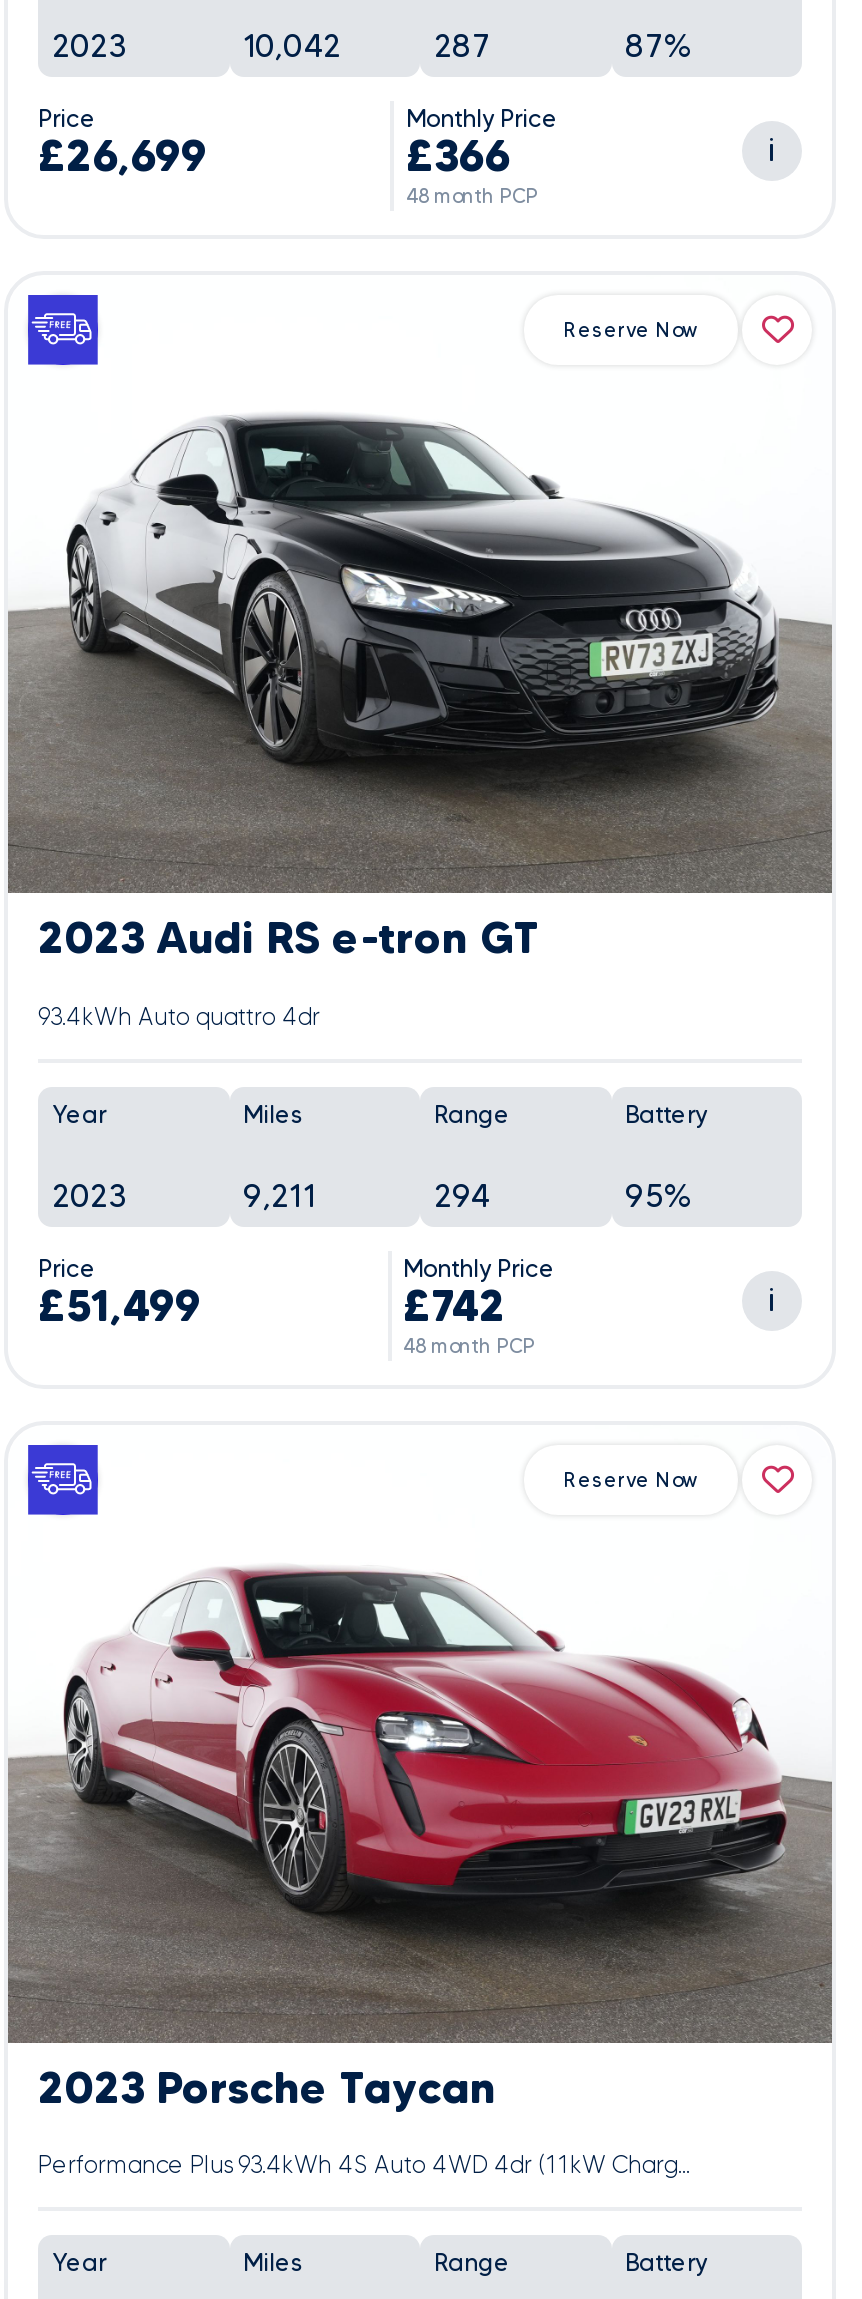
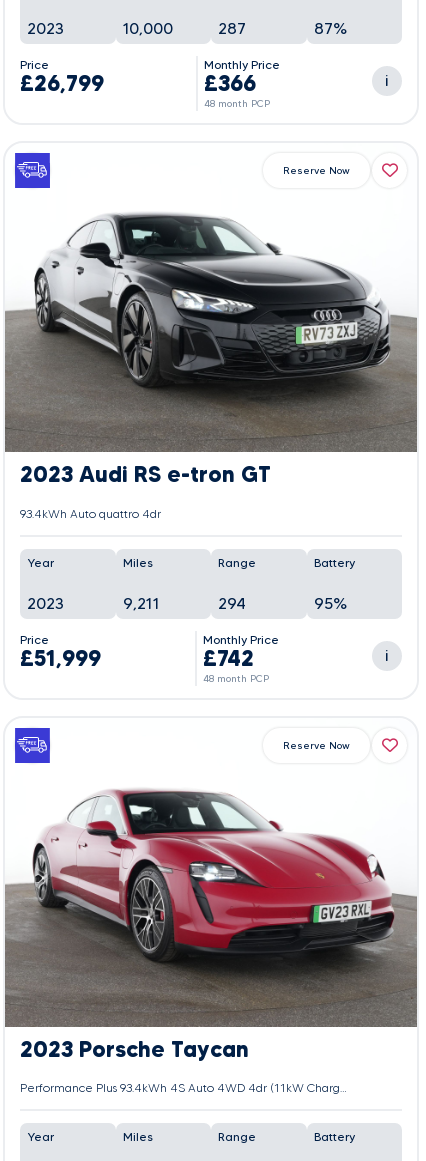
- 10,042
+ 10,000

- £26,699
+ £26,799

- £51,499
+ £51,999
